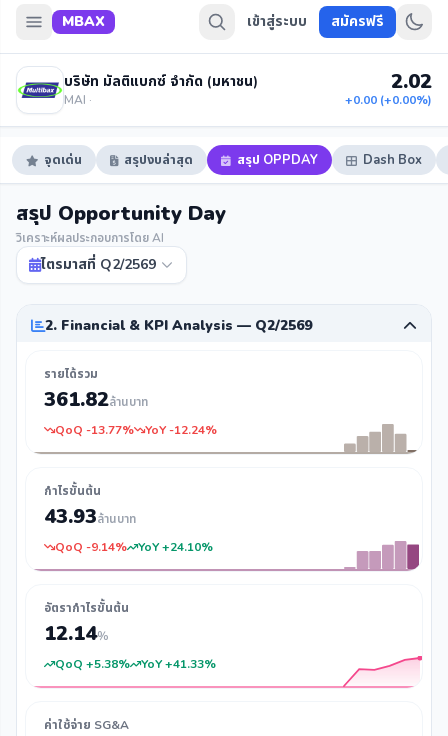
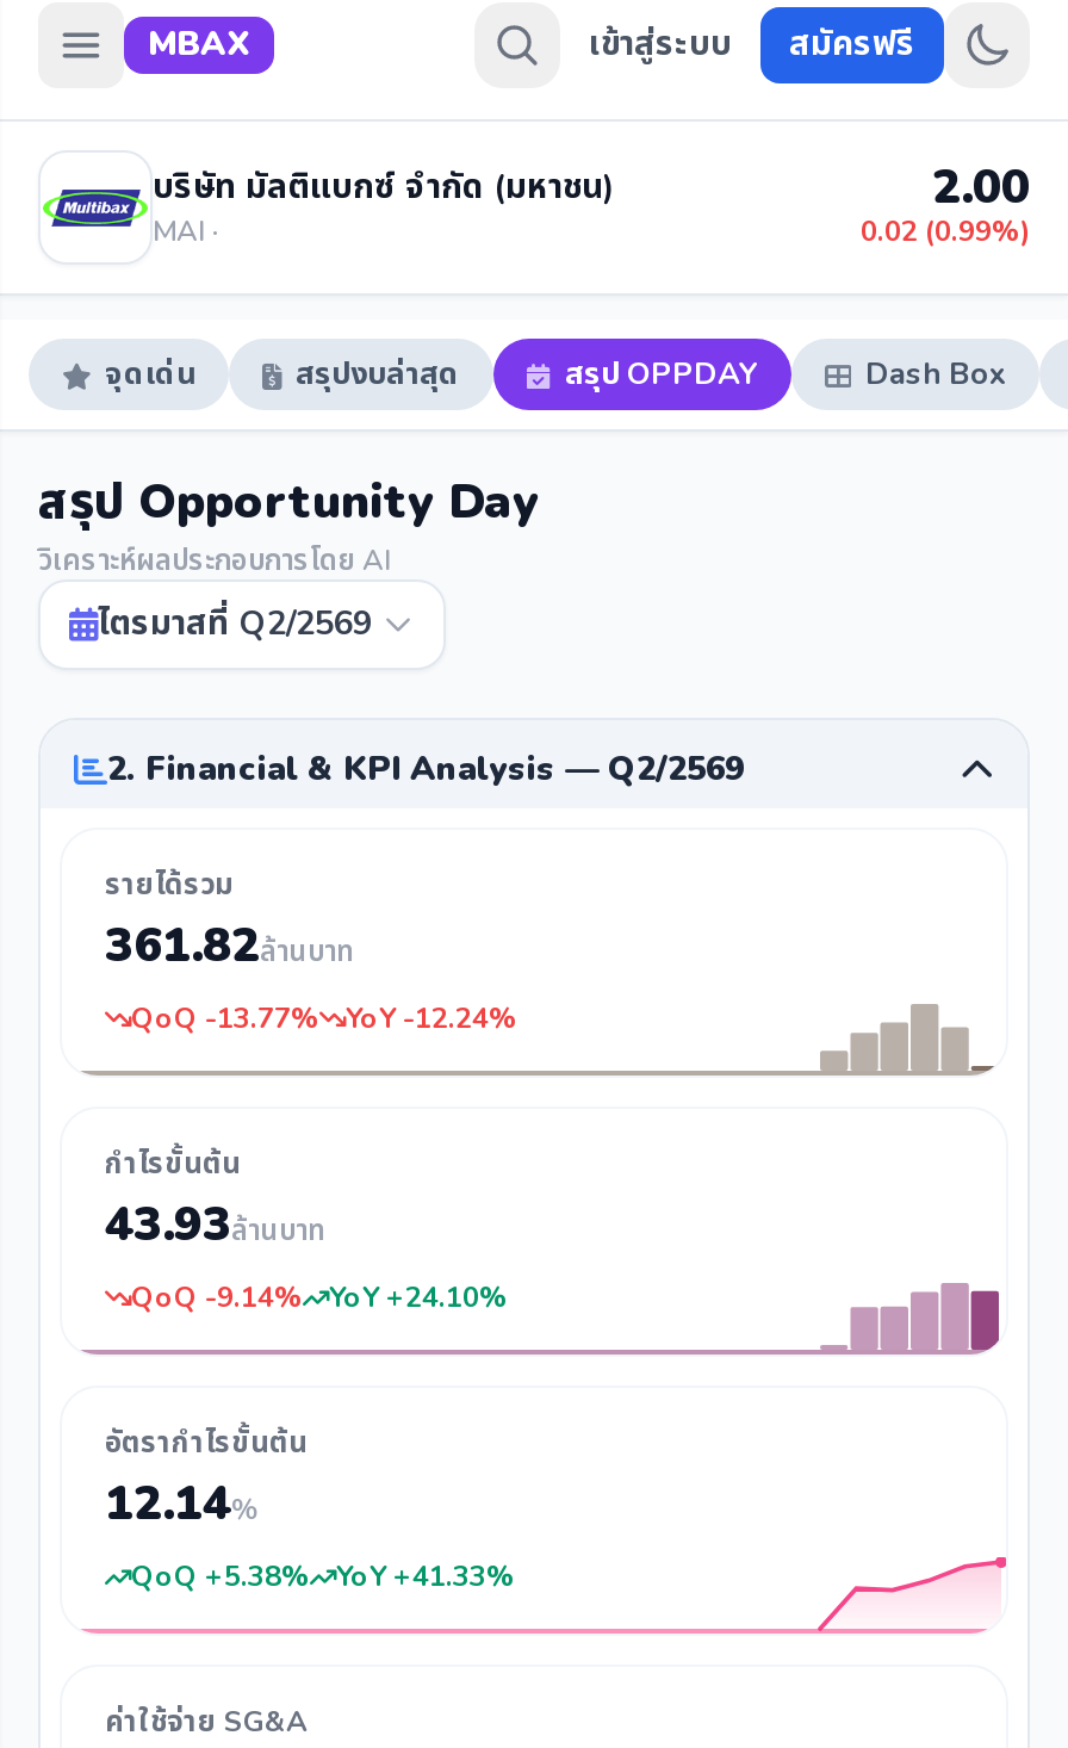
- 2.02
+ 2.00

- +0.00 (+0.00%)
+ 0.02 (0.99%)
